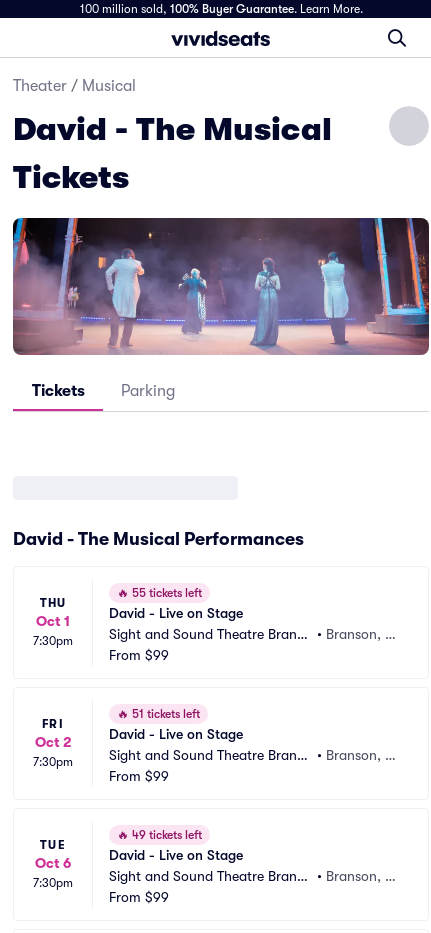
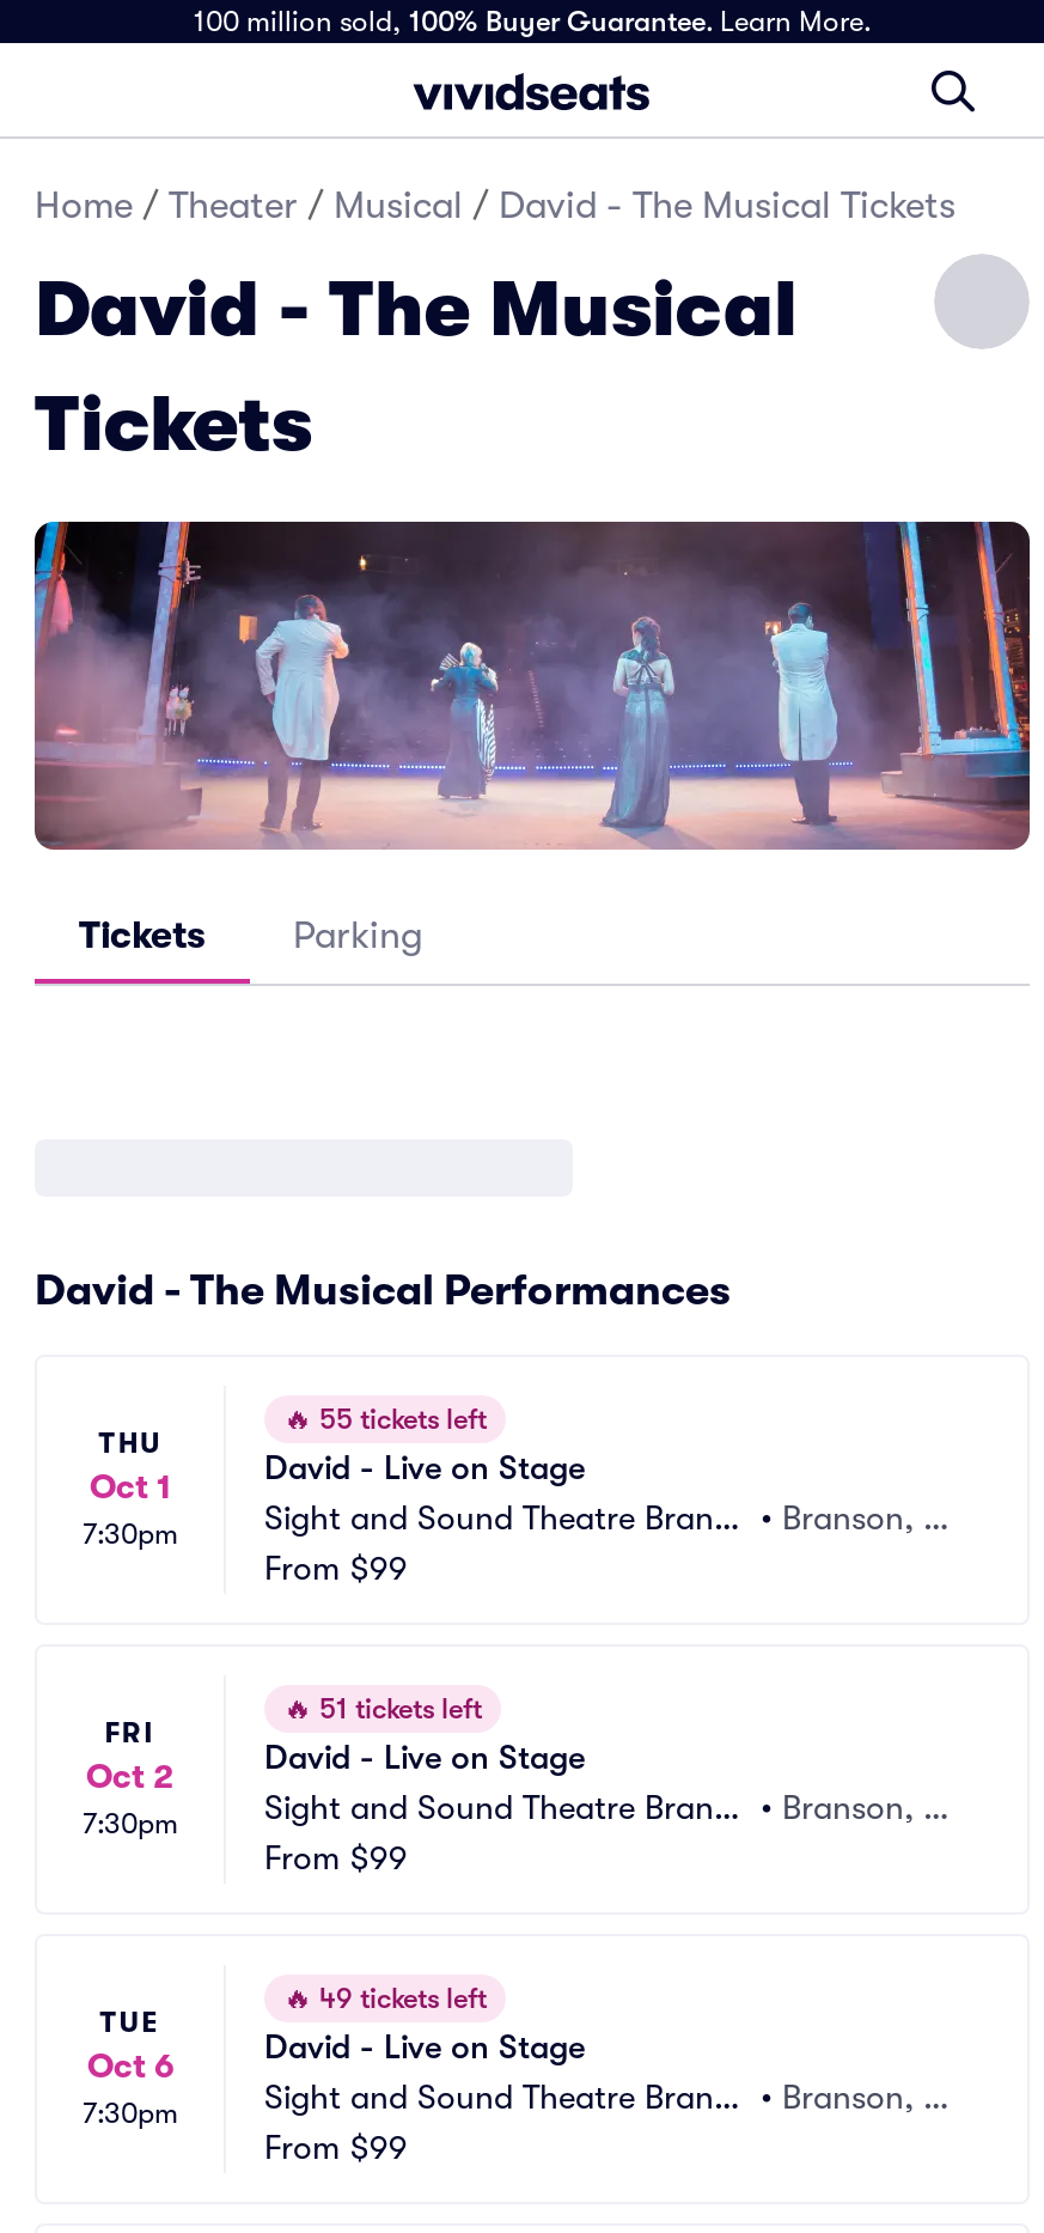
- Theater / Musical
+ Home / Theater / Musical / David - The Musical Tickets
